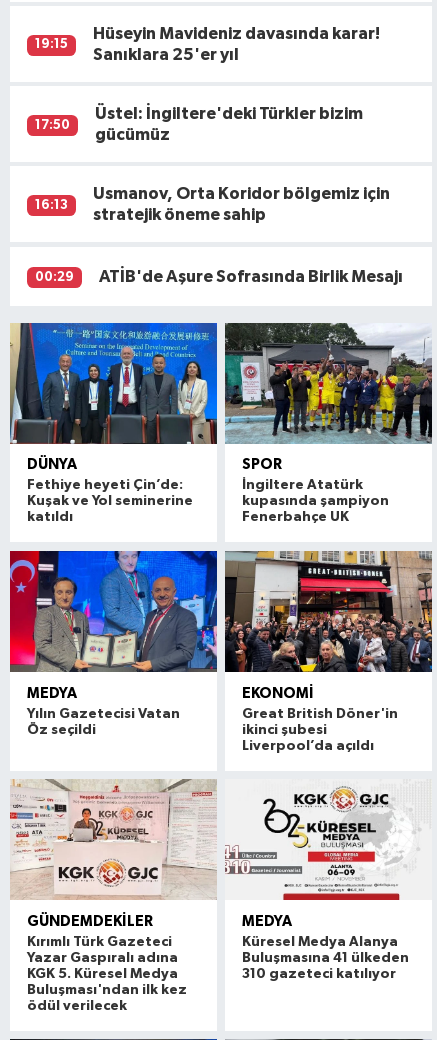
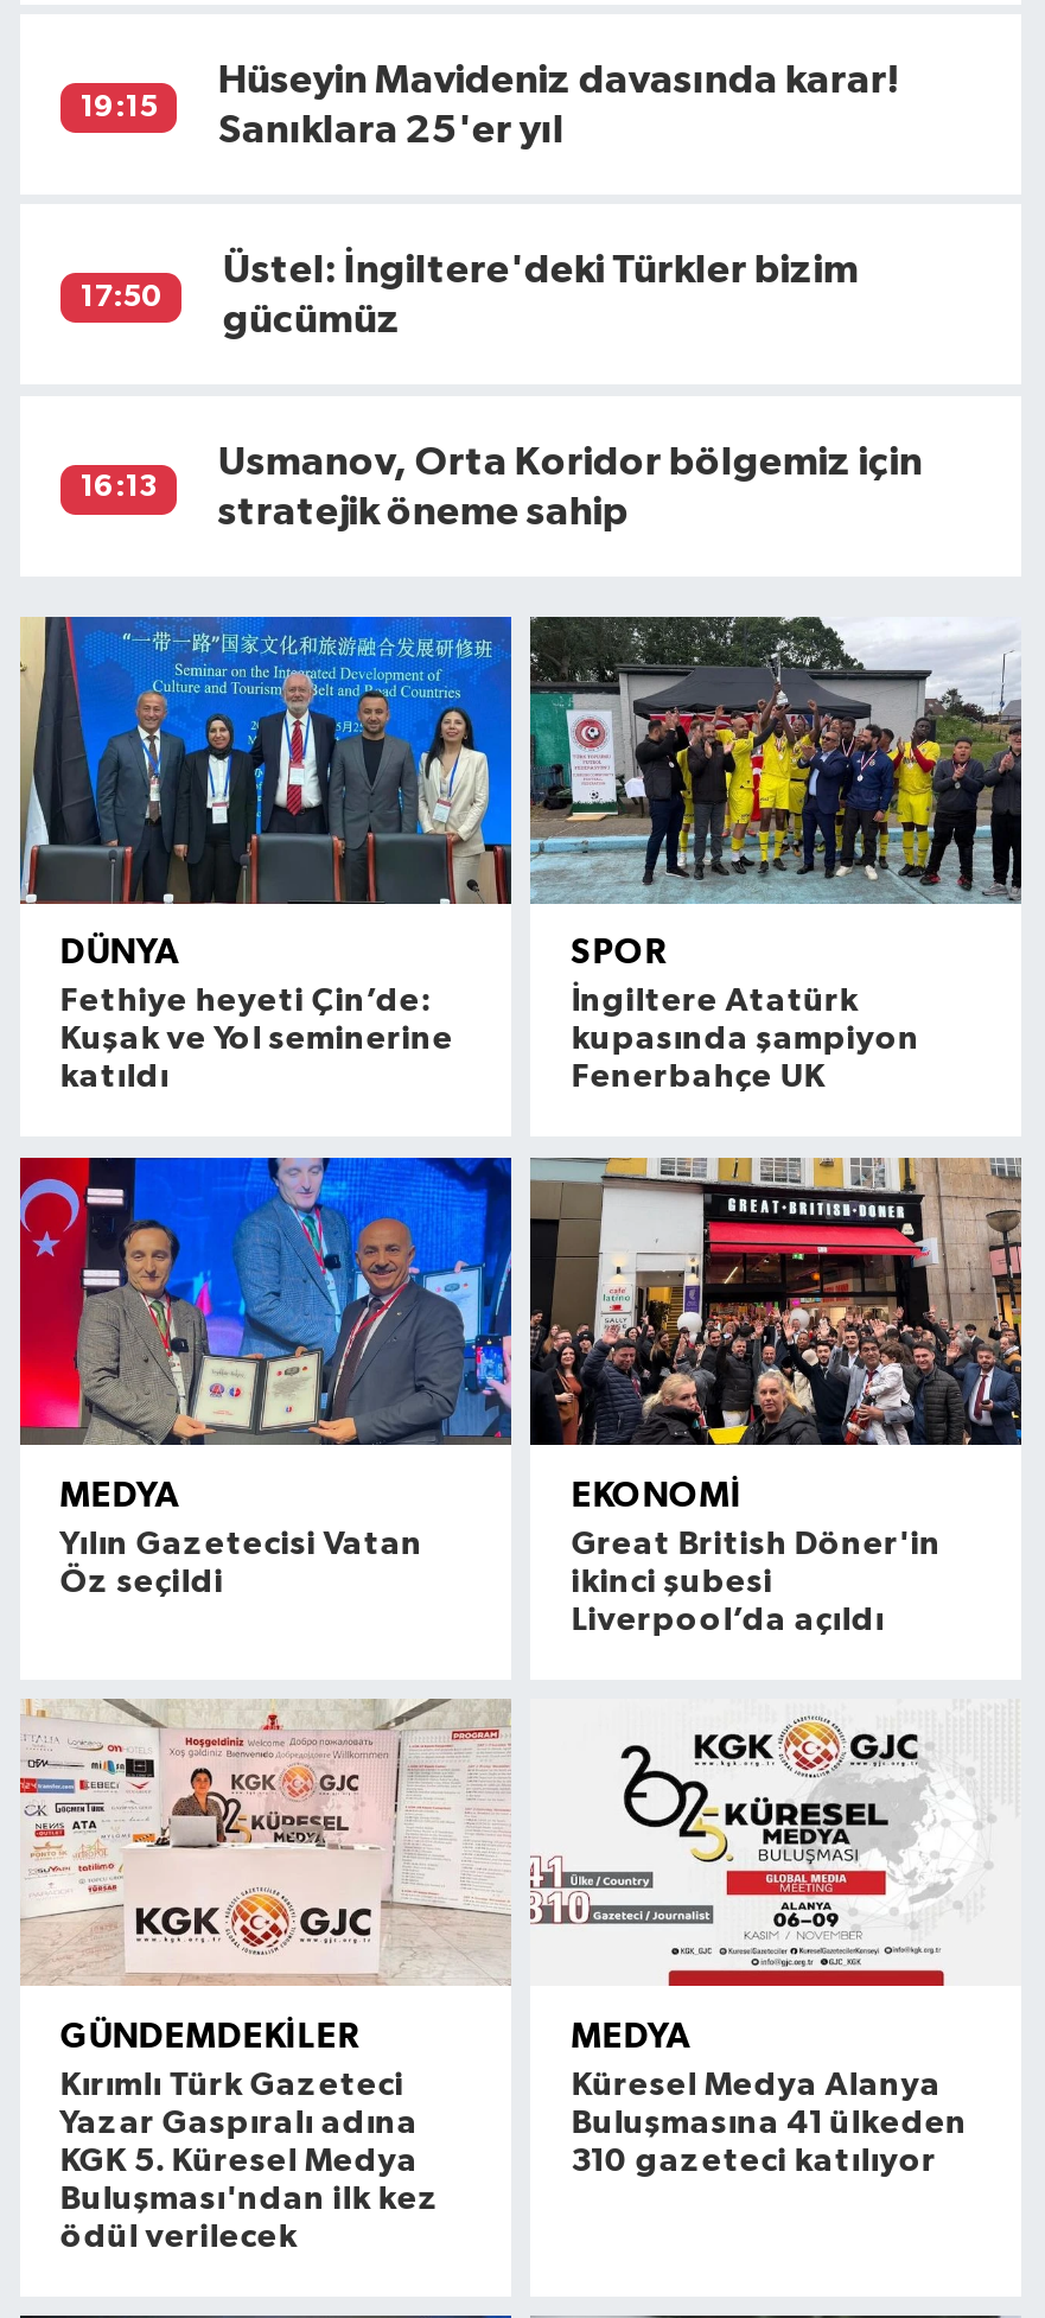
- 00:29
- ATİB'de Aşure Sofrasında Birlik Mesajı
